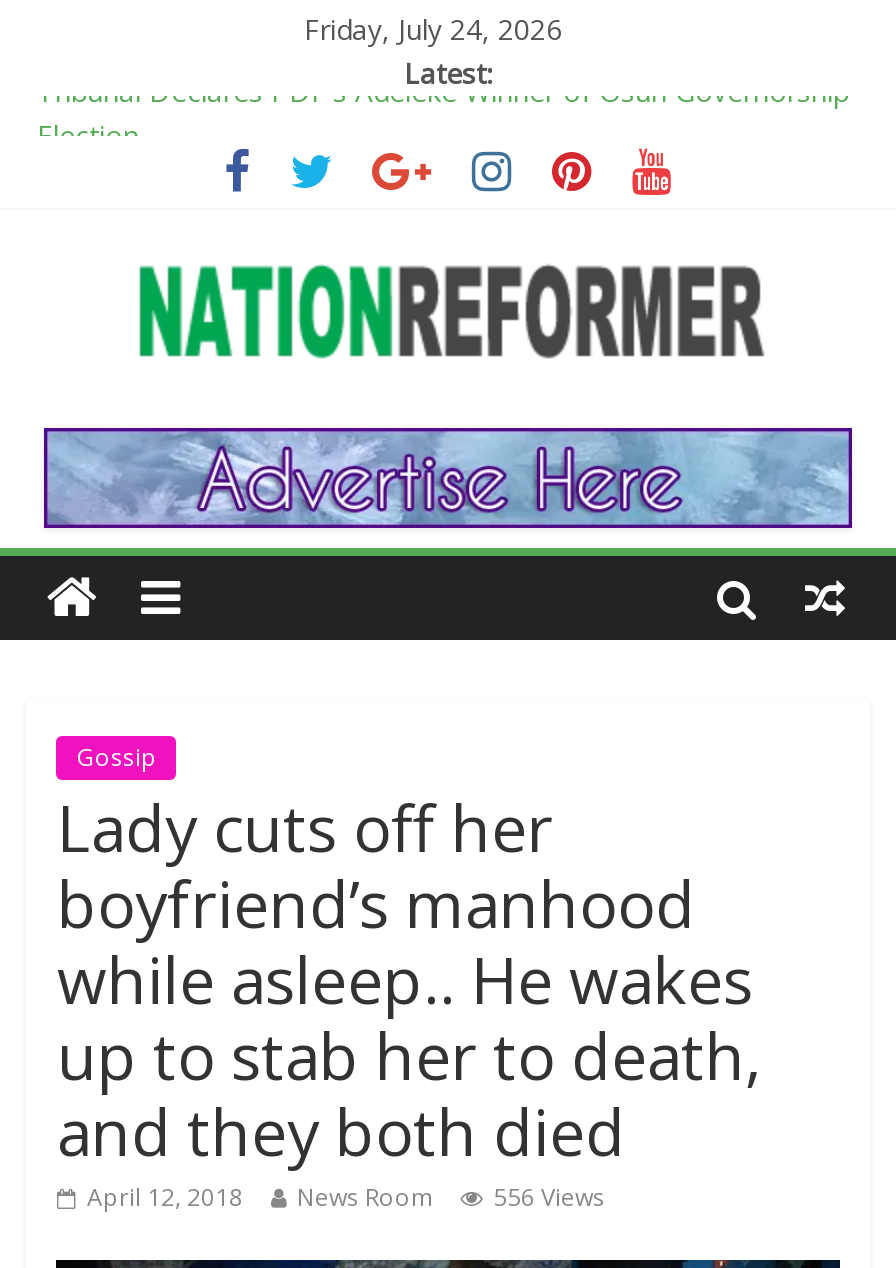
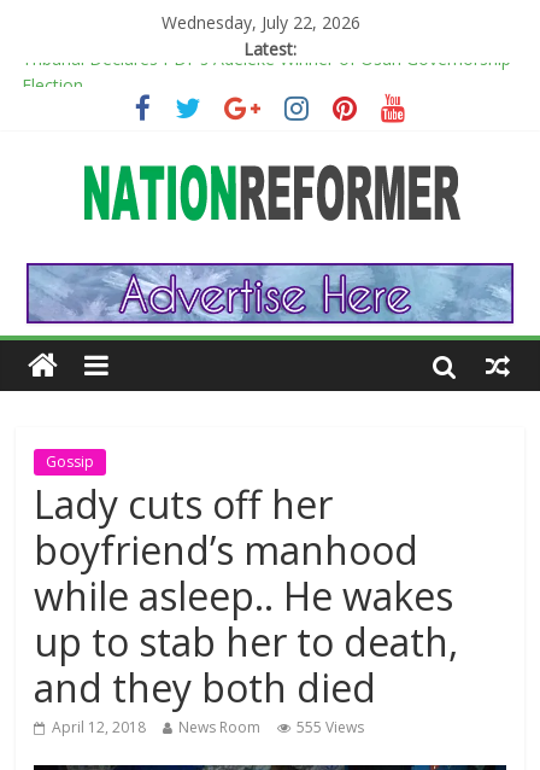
- Friday, July 24, 2026
+ Wednesday, July 22, 2026

- April 12, 2018 News Room 556 Views
+ April 12, 2018 News Room 555 Views
